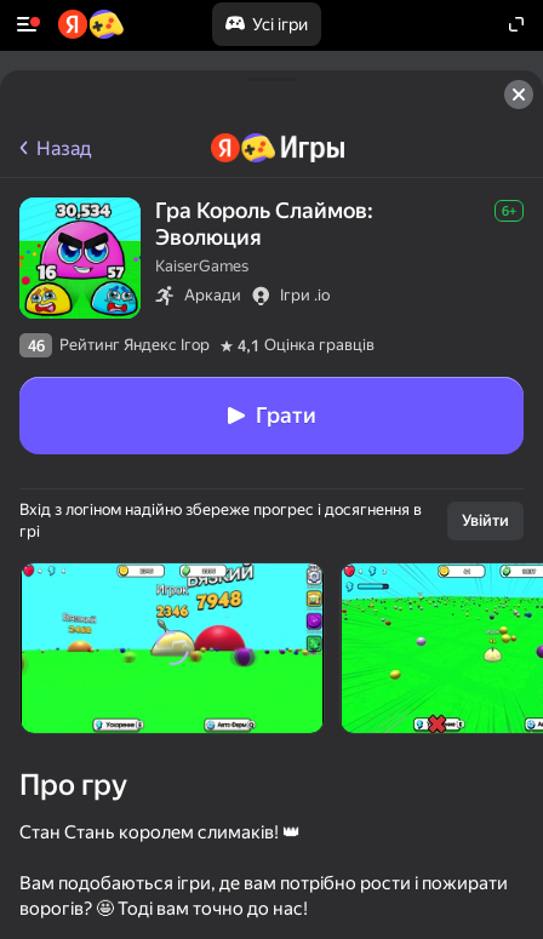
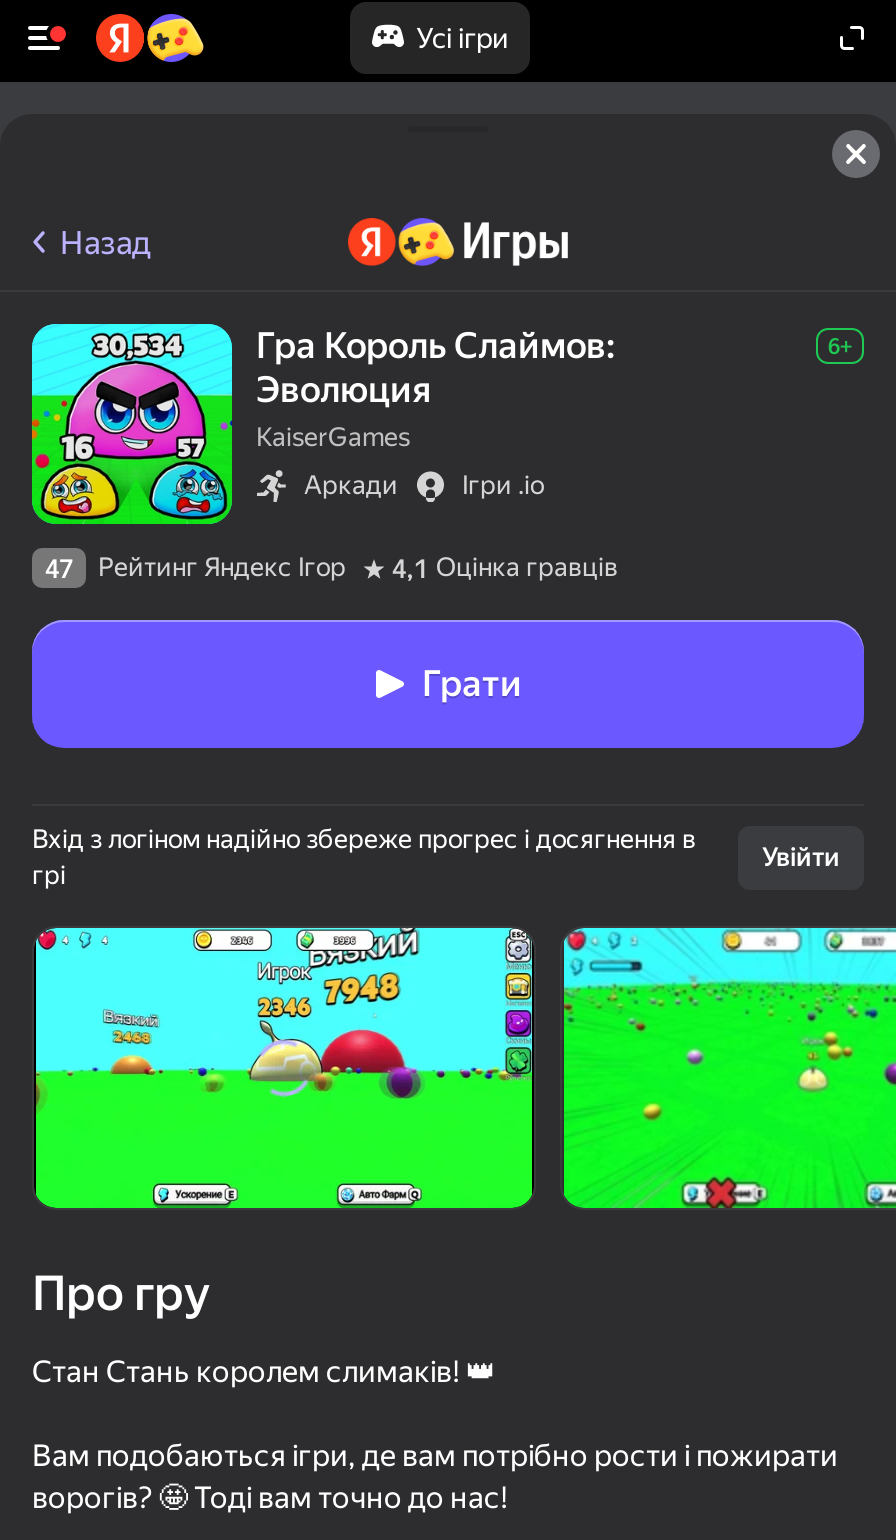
- 46 Рейтинг Яндекс Ігор 4,1 Оцінка гравців
+ 47 Рейтинг Яндекс Ігор 4,1 Оцінка гравців
